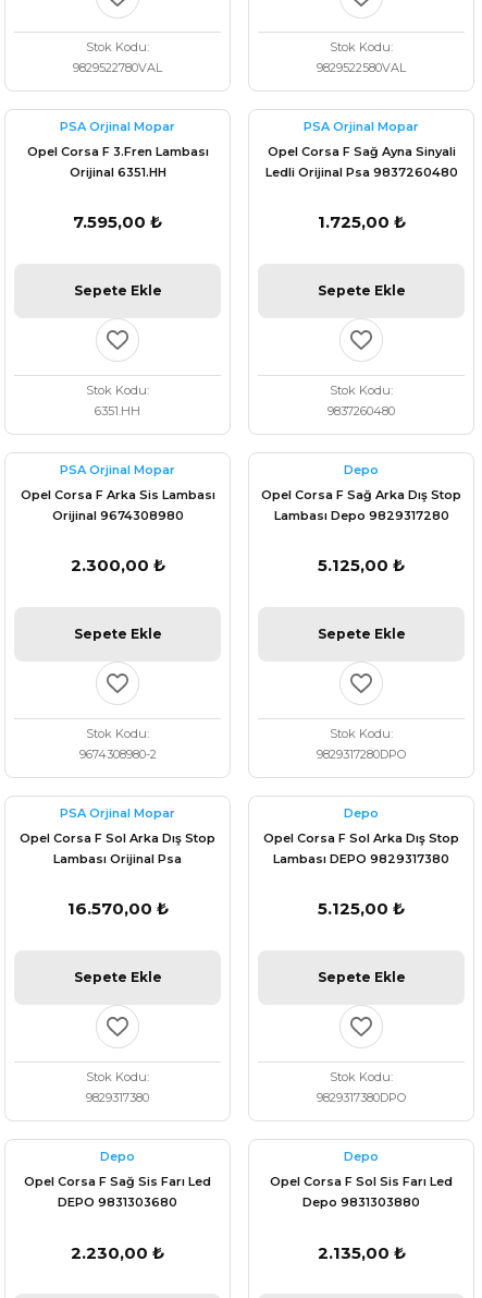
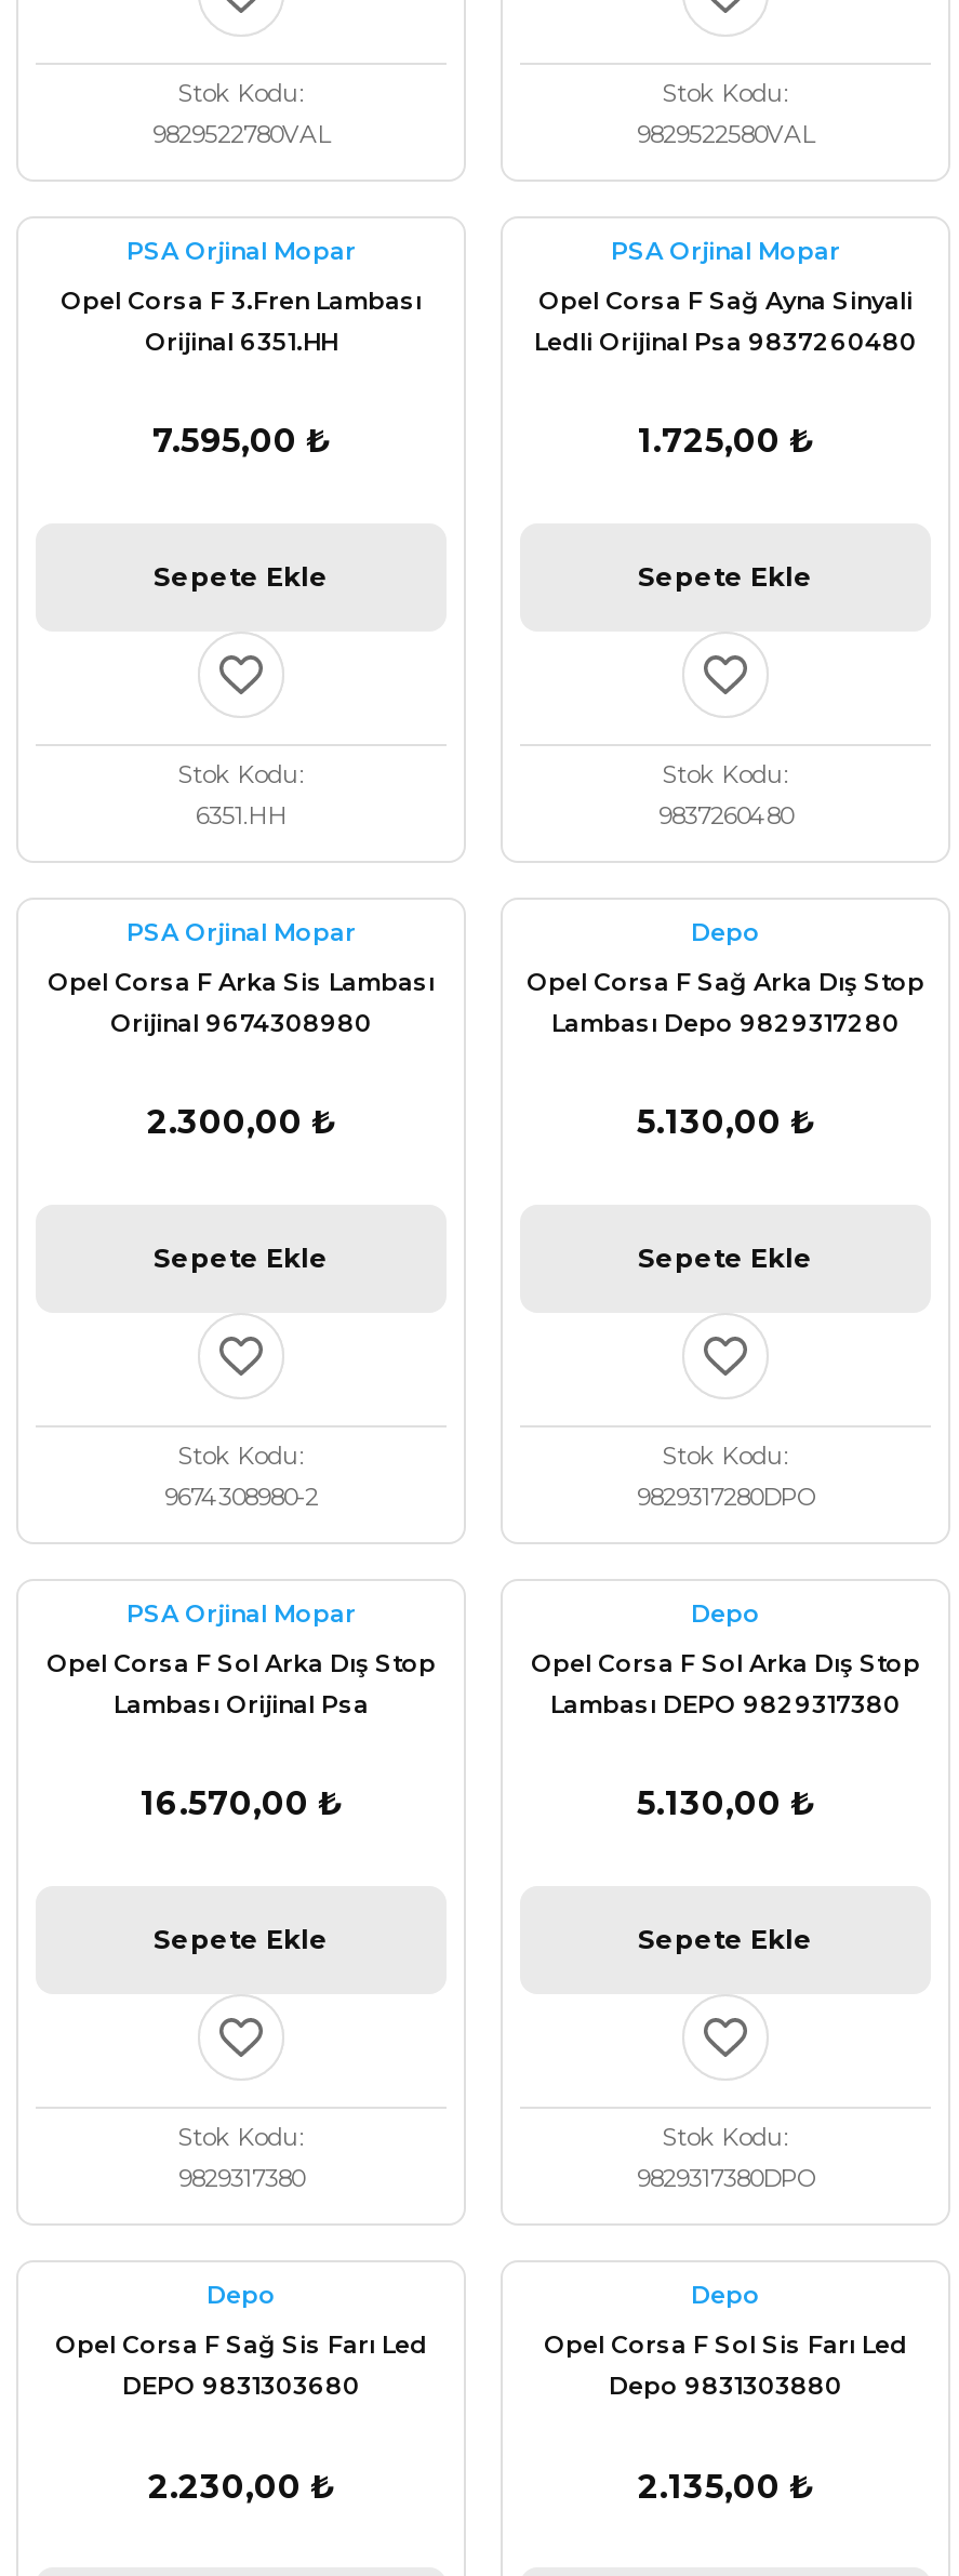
- 5.125,00 ₺
+ 5.130,00 ₺

- 5.125,00 ₺
+ 5.130,00 ₺
